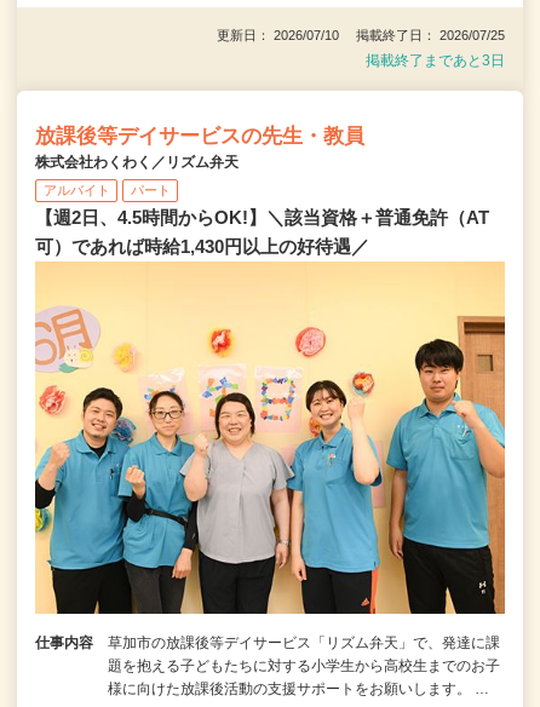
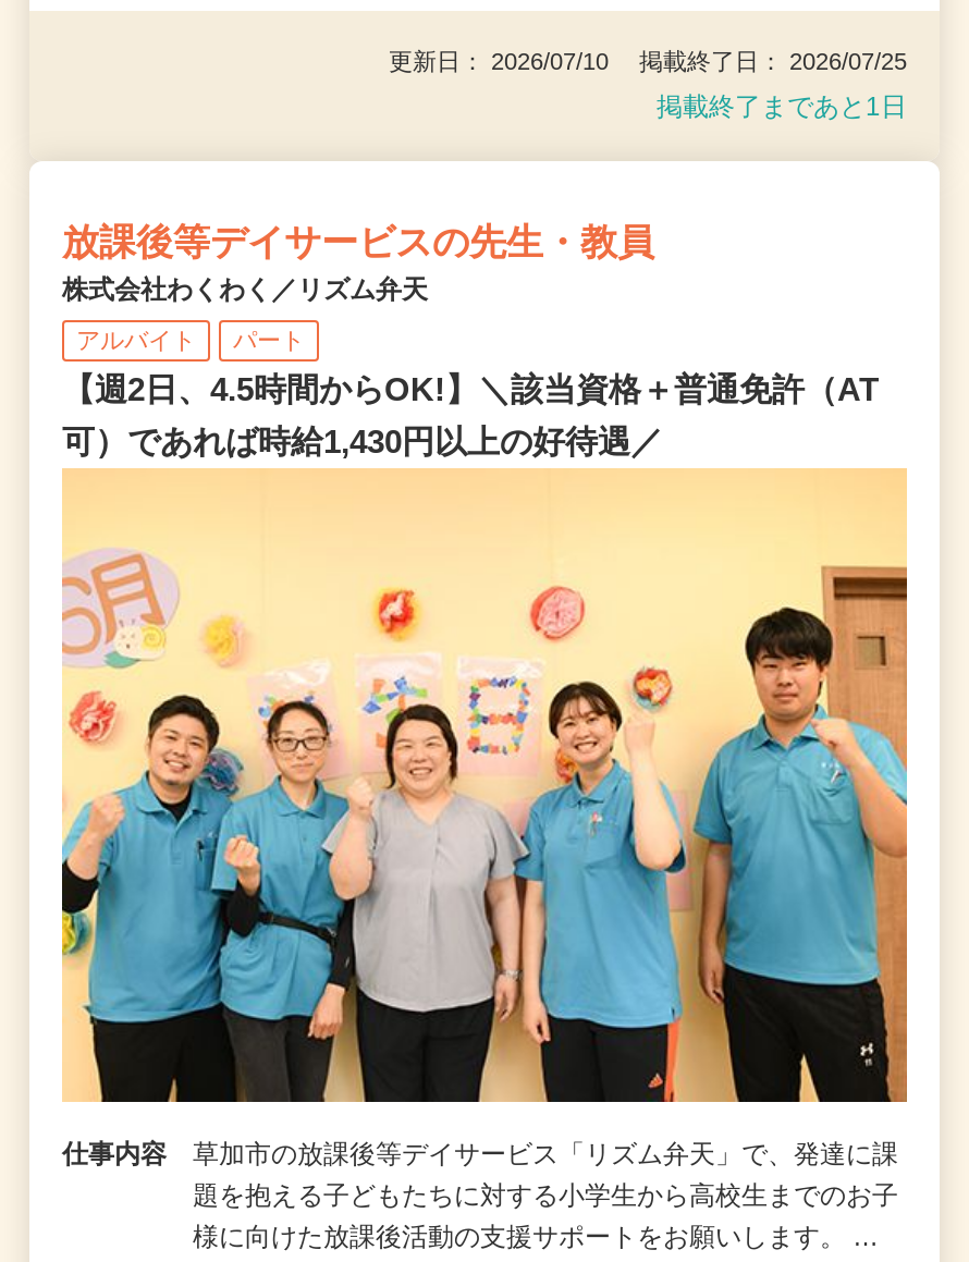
- 掲載終了まであと3日
+ 掲載終了まであと1日
